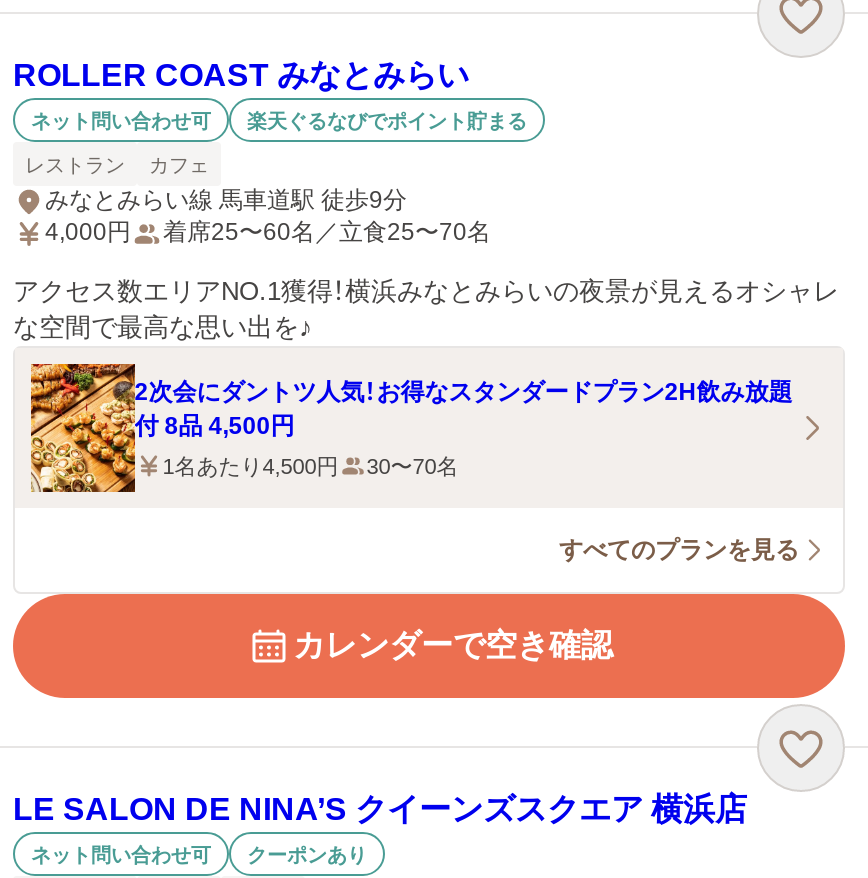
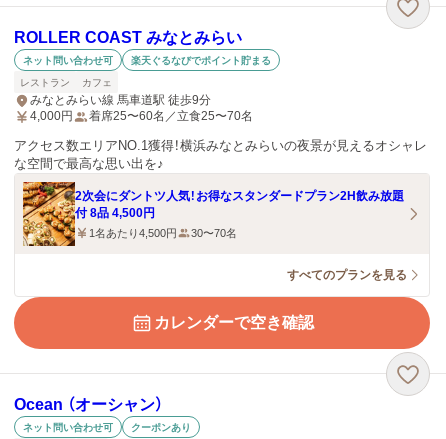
- LE SALON DE NINA’S クイーンズスクエア 横浜店
+ Ocean （オーシャン）
